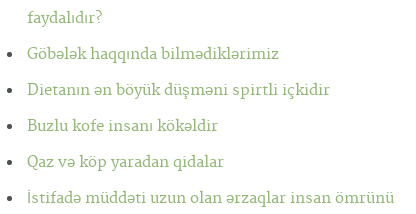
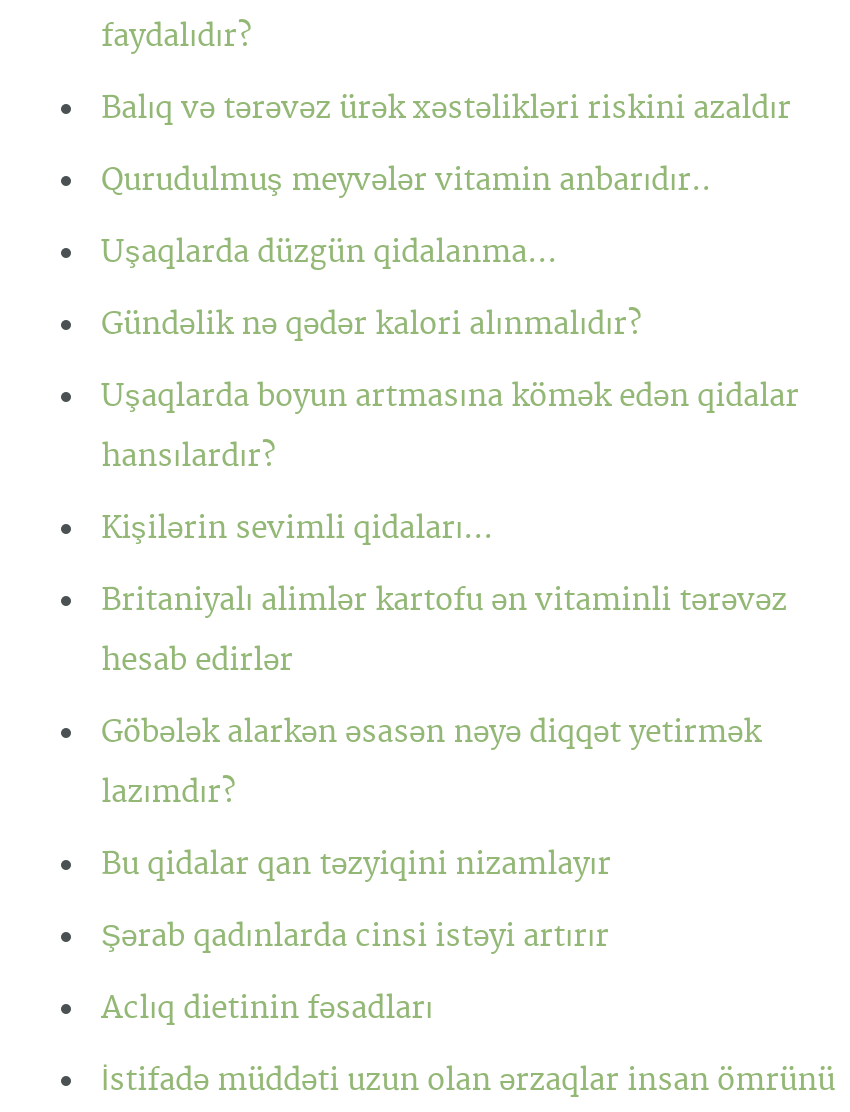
- Göbələk haqqında bilmədiklərimiz
- Dietanın ən böyük düşməni spirtli içkidir
- Buzlu kofe insanı kökəldir
- Qaz və köp yaradan qidalar
+ Balıq və tərəvəz ürək xəstəlikləri riskini azaldır
+ Qurudulmuş meyvələr vitamin anbarıdır..
+ Uşaqlarda düzgün qidalanma...
+ Gündəlik nə qədər kalori alınmalıdır?
+ Uşaqlarda boyun artmasına kömək edən qidalar
+ hansılardır?
+ Kişilərin sevimli qidaları...
+ Britaniyalı alimlər kartofu ən vitaminli tərəvəz
+ hesab edirlər
+ Göbələk alarkən əsasən nəyə diqqət yetirmək
+ lazımdır?
+ Bu qidalar qan təzyiqini nizamlayır
+ Şərab qadınlarda cinsi istəyi artırır
+ Aclıq dietinin fəsadları
